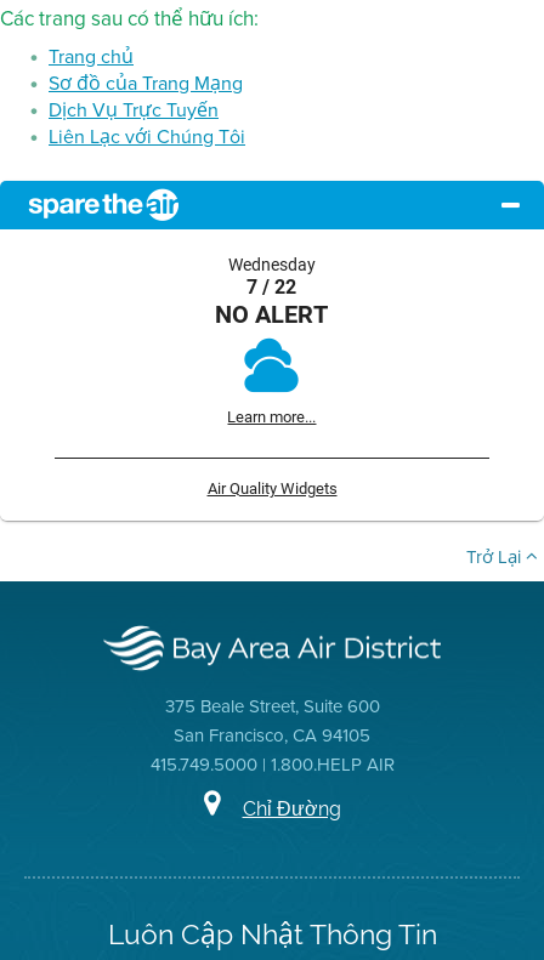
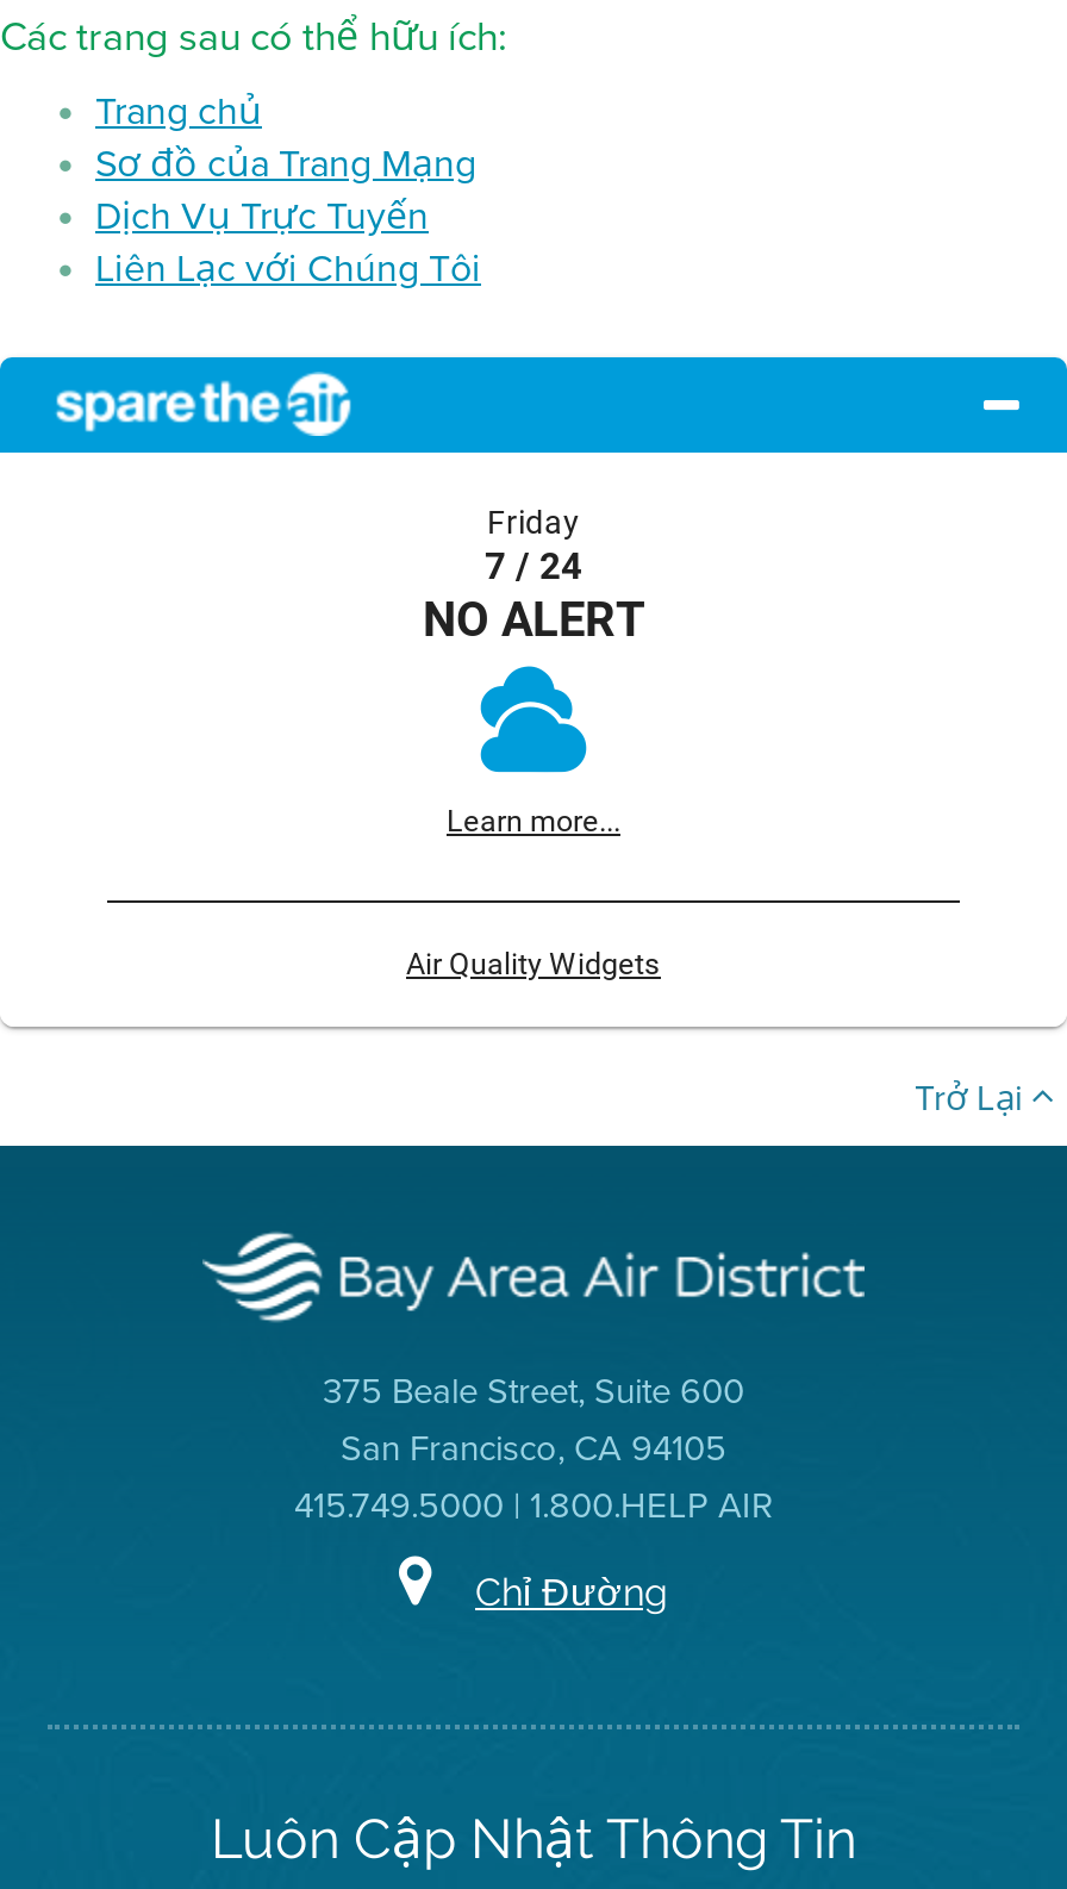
- Wednesday
- 7 / 22
+ Friday
+ 7 / 24
